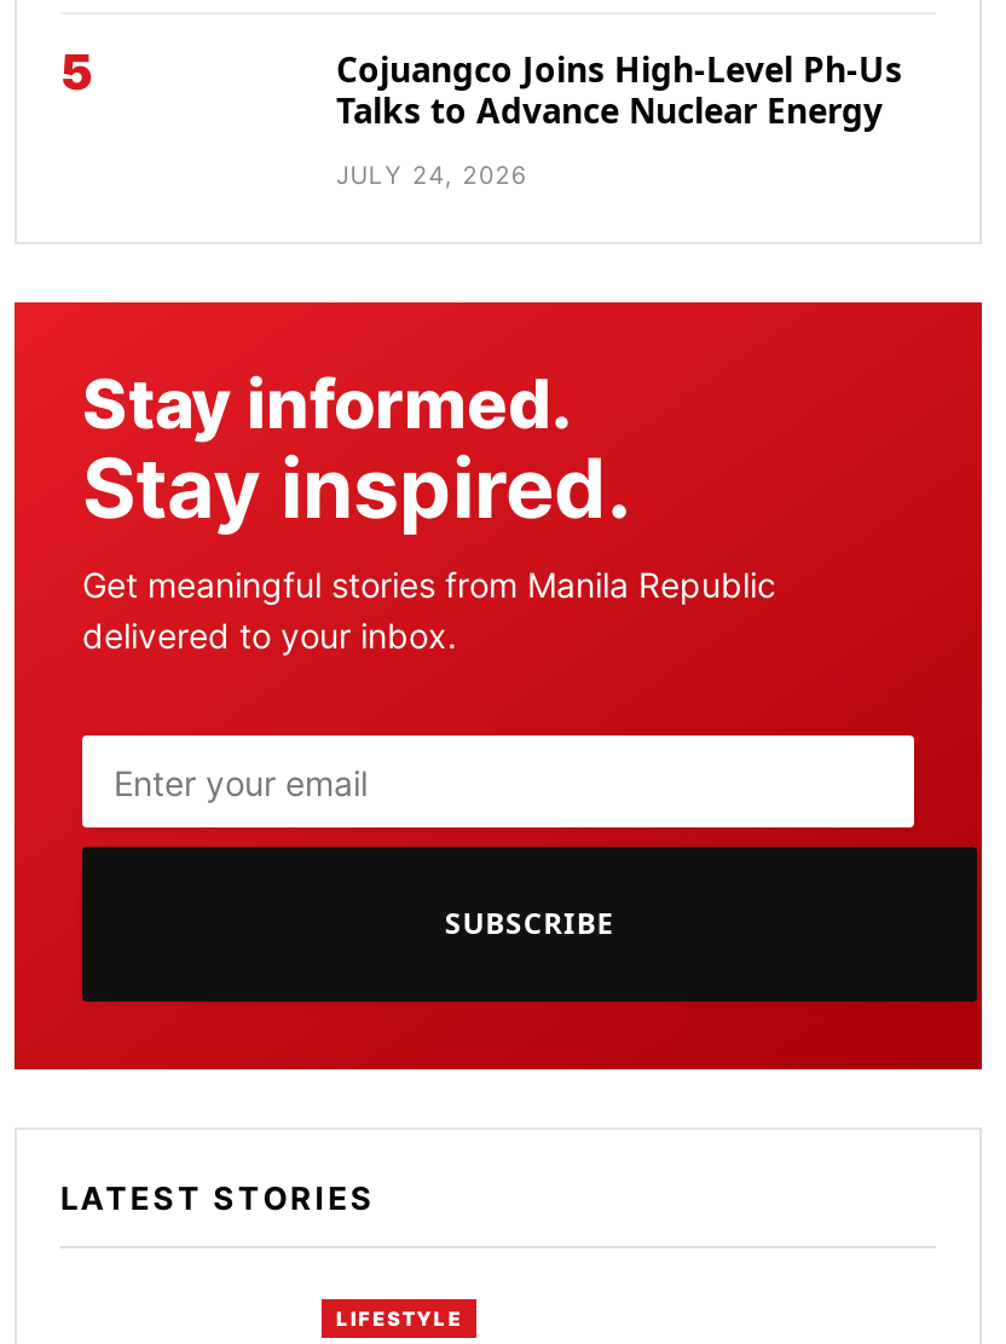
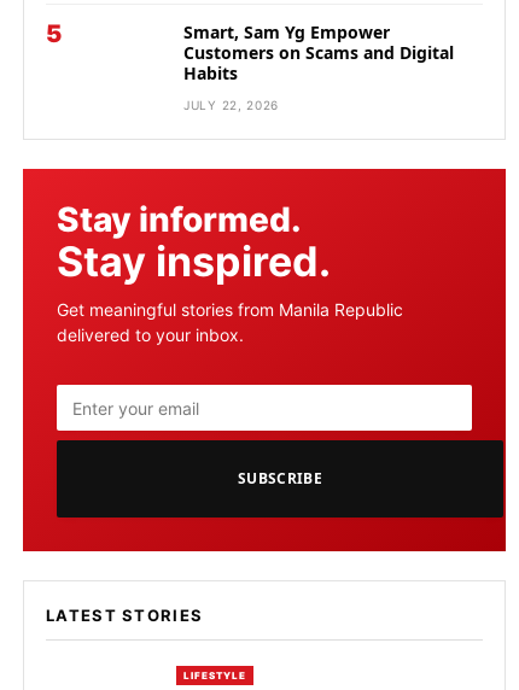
- Cojuangco Joins High-Level Ph-Us
- Talks to Advance Nuclear Energy
+ Smart, Sam Yg Empower
+ Customers on Scams and Digital
+ Habits

- JULY 24, 2026
+ JULY 22, 2026
